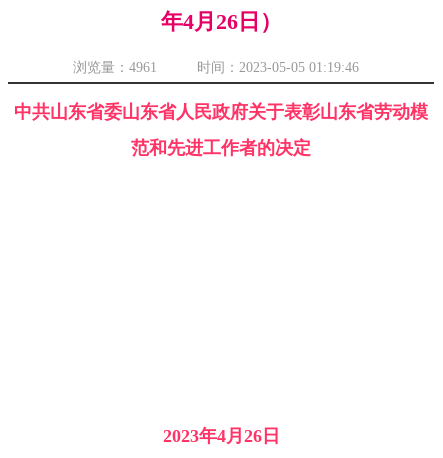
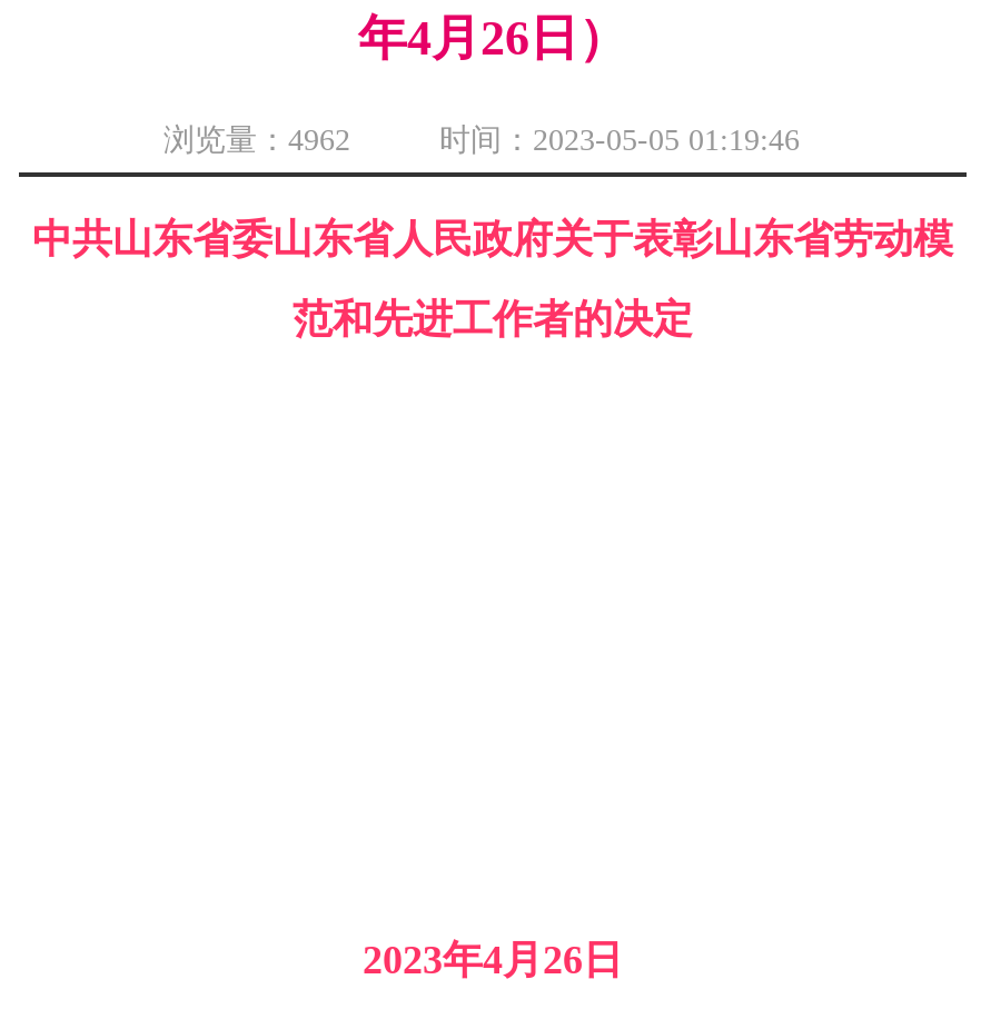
- 浏览量：4961 时间：2023-05-05 01:19:46
+ 浏览量：4962 时间：2023-05-05 01:19:46
